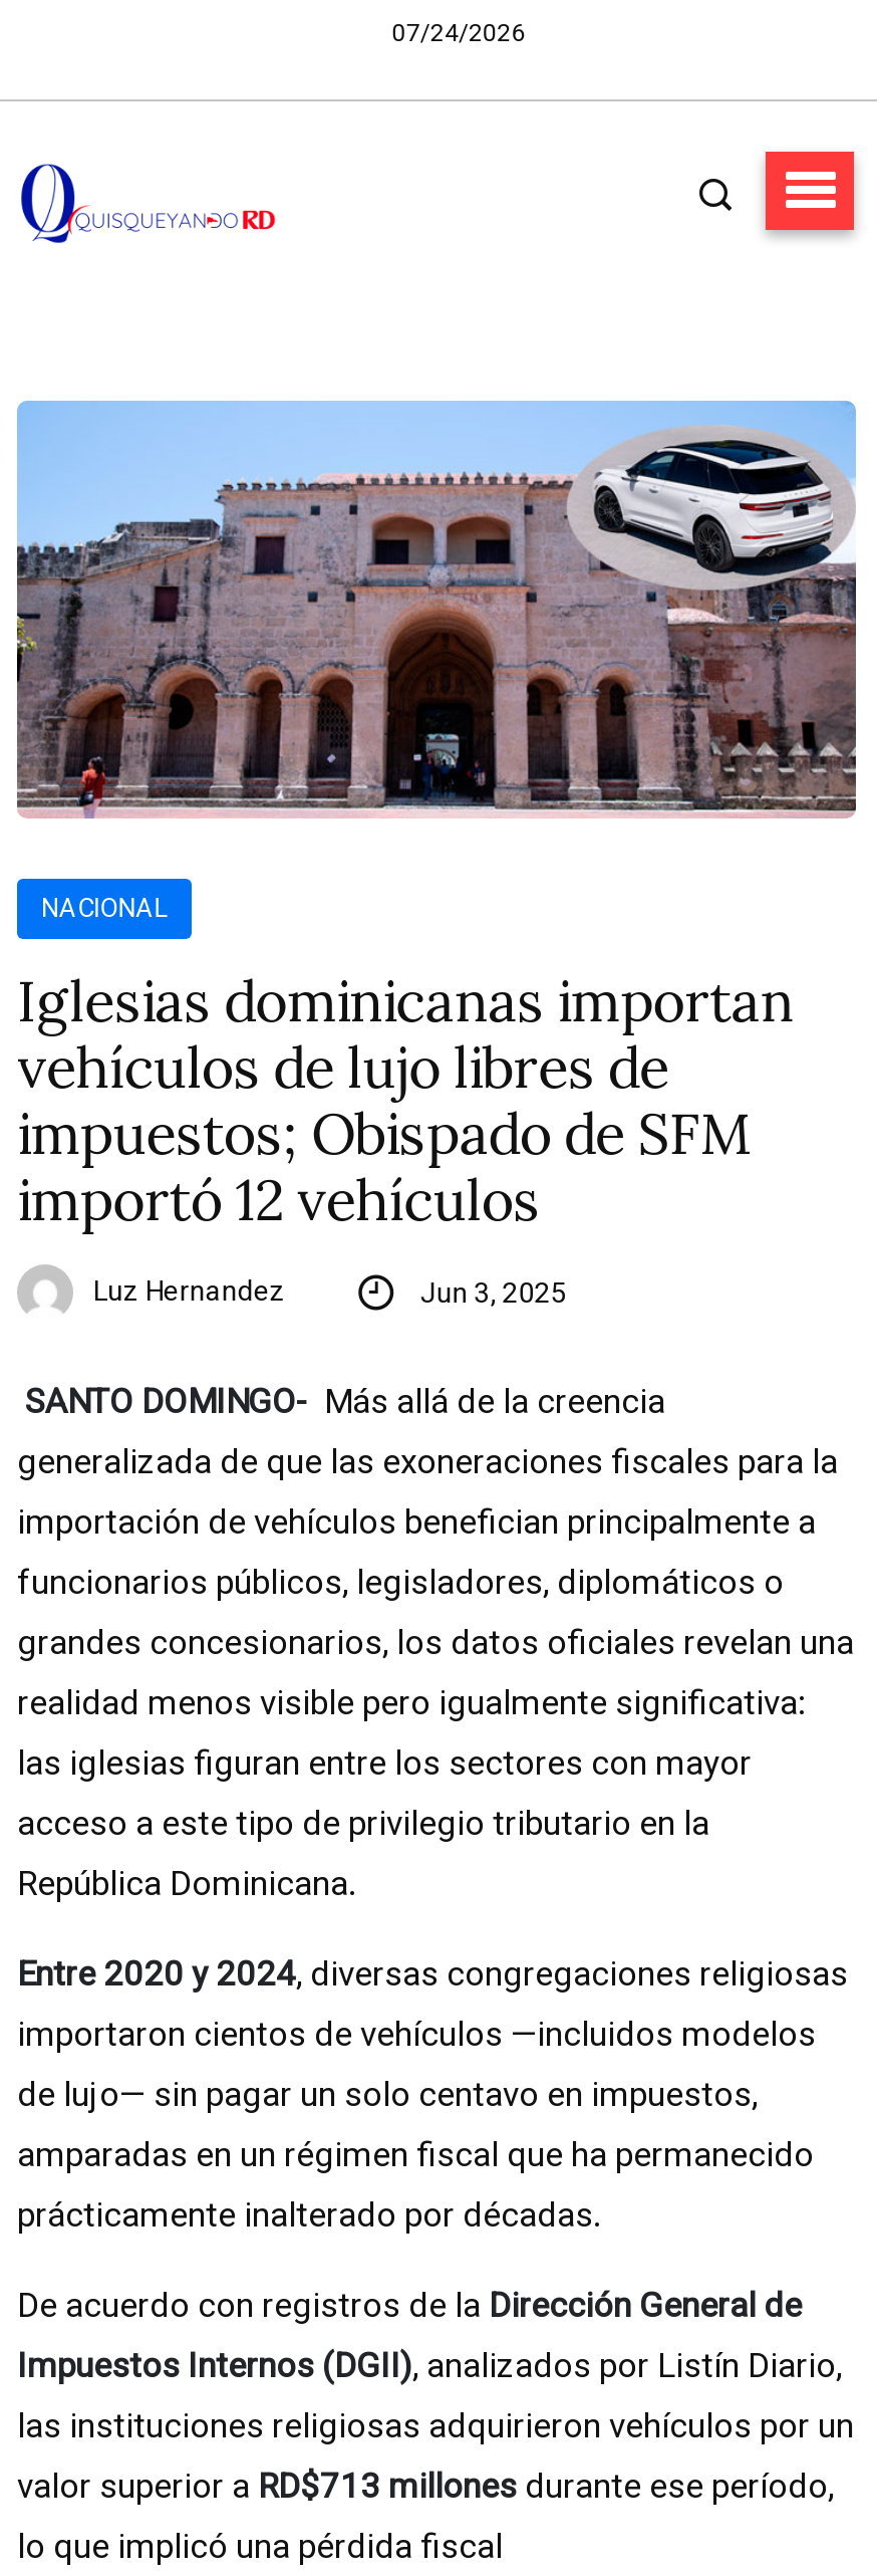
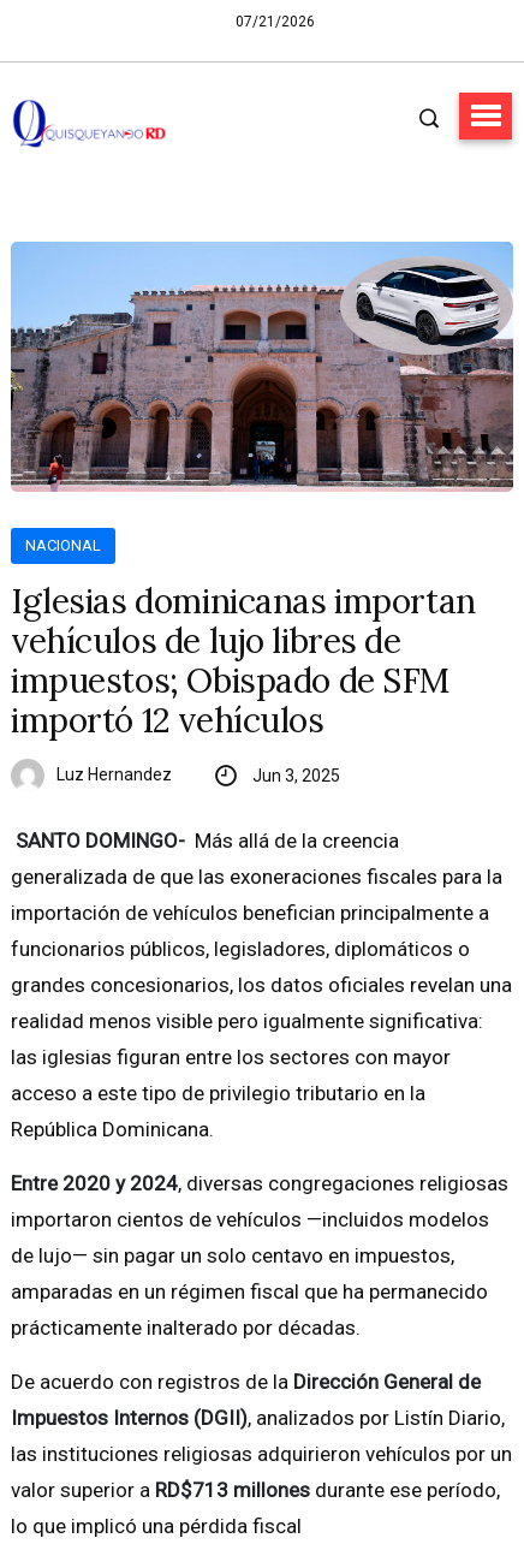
- 07/24/2026
+ 07/21/2026
